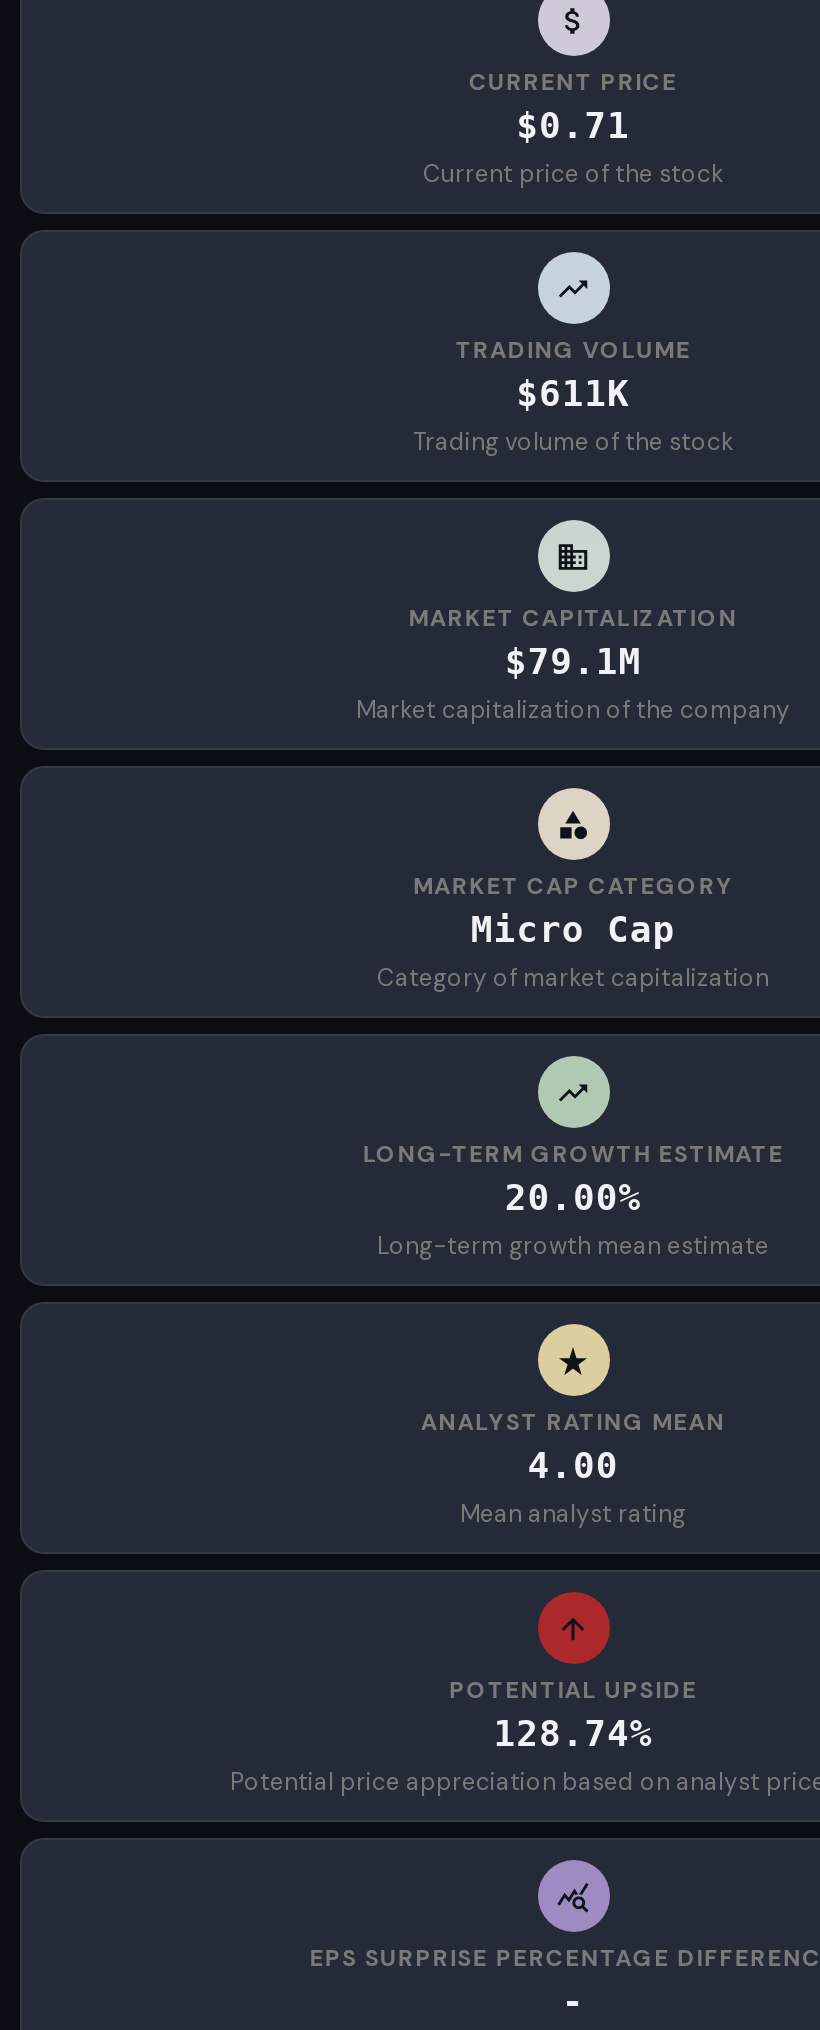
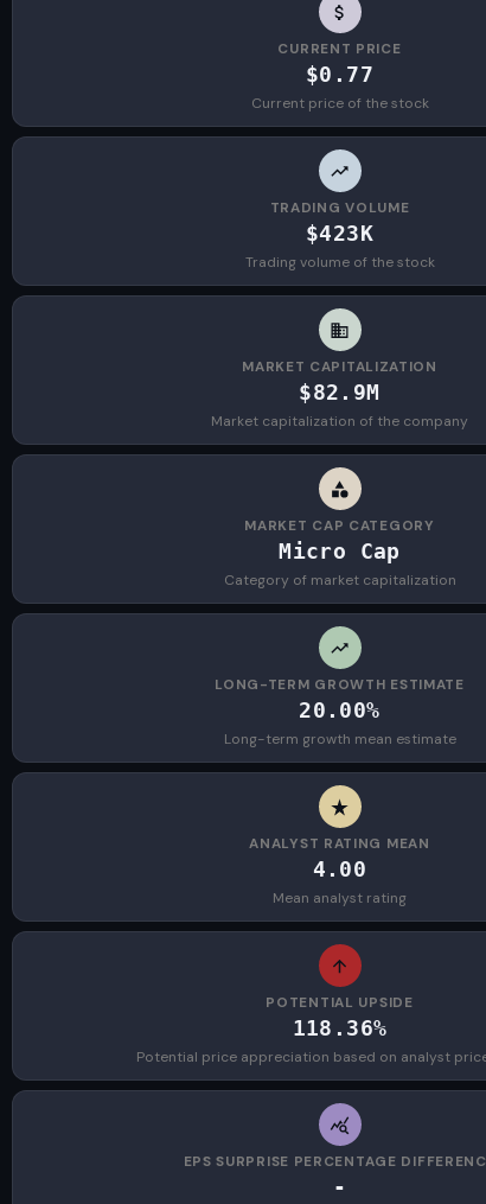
- $0.71
+ $0.77

- $611K
+ $423K

- $79.1M
+ $82.9M

- 128.74%
+ 118.36%
